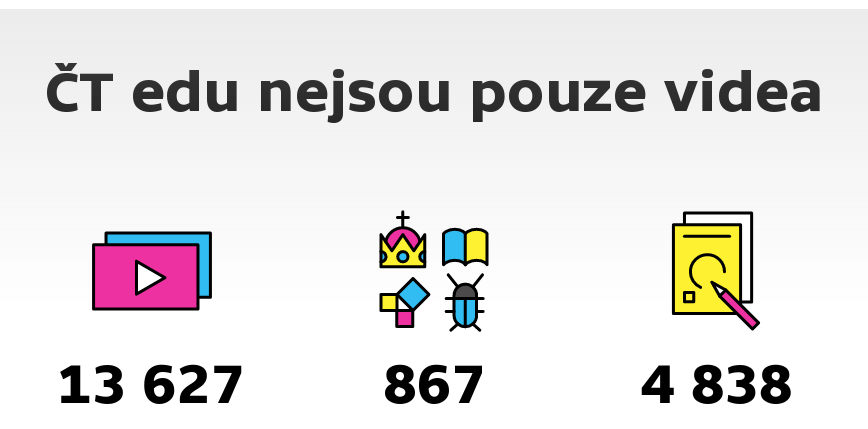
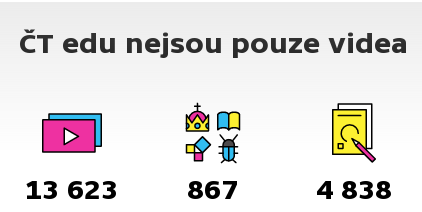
- 13 627
+ 13 623
